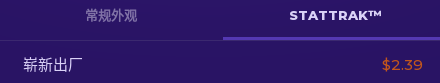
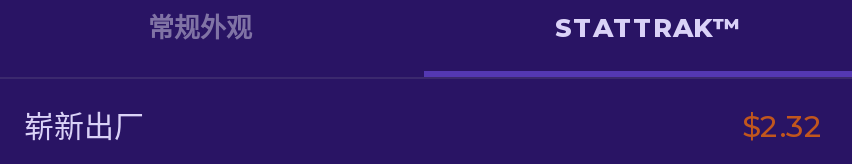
- $2.39
+ $2.32
